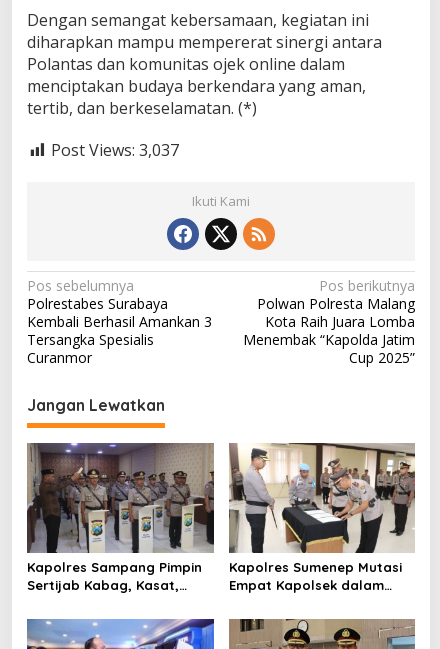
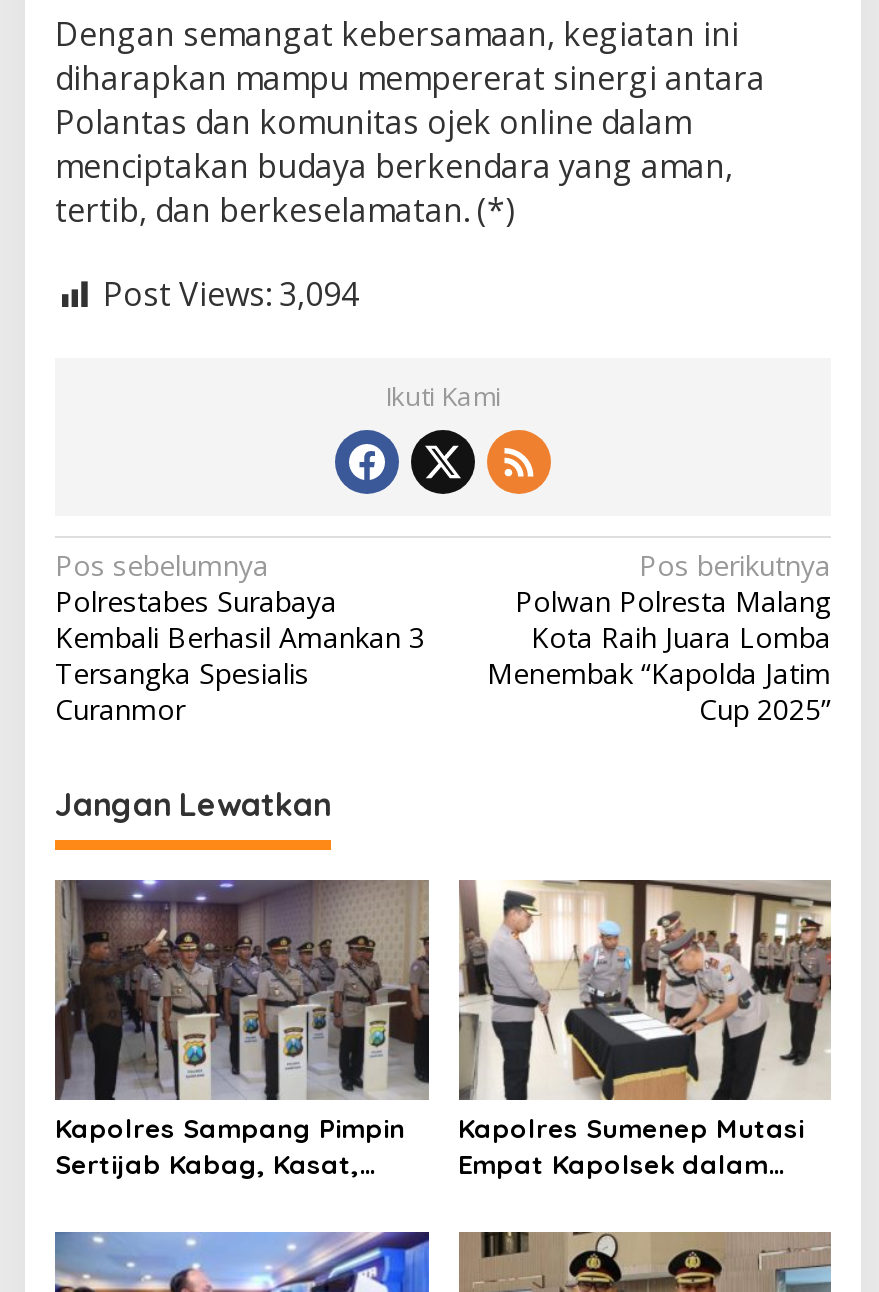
- Post Views: 3,037
+ Post Views: 3,094
